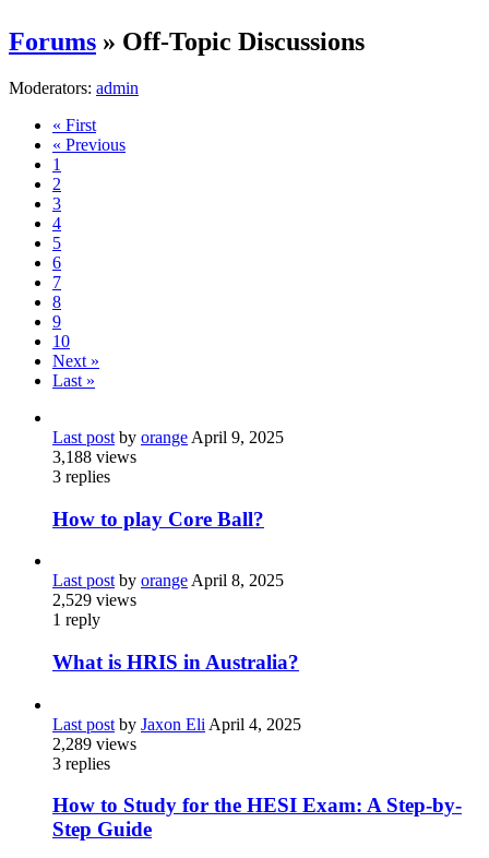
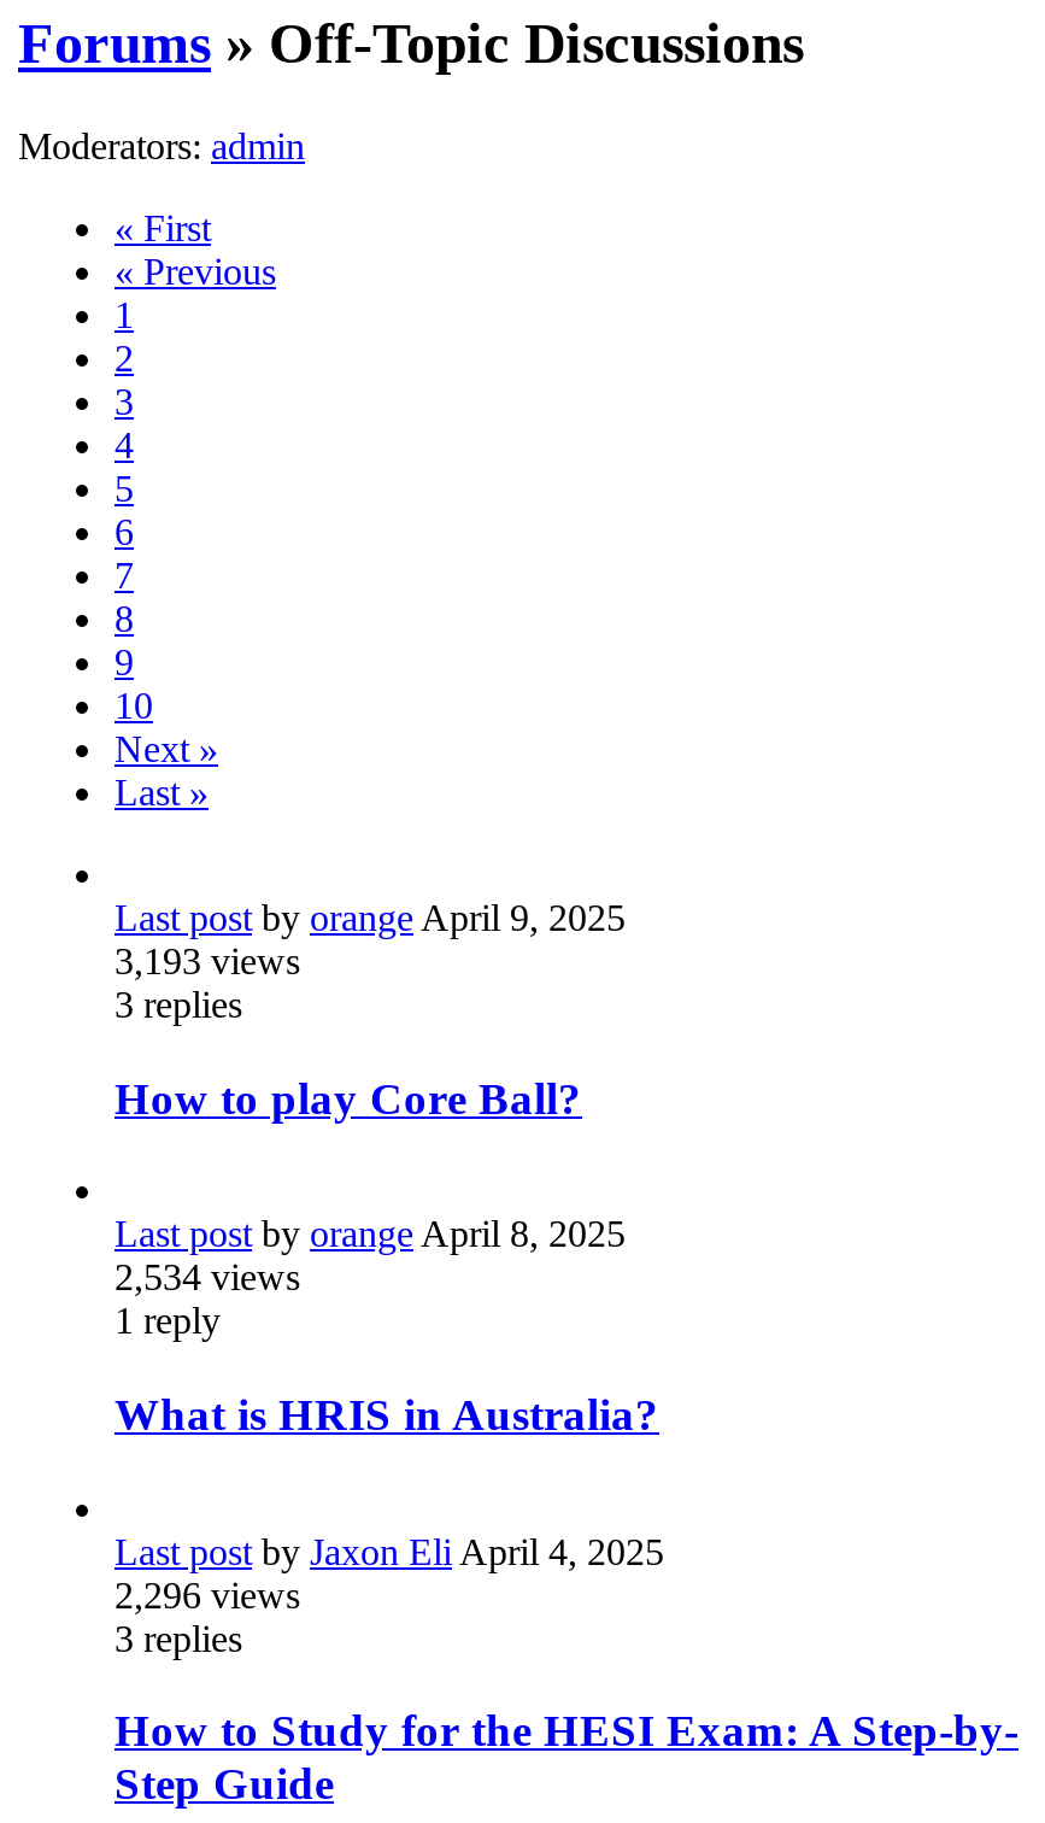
- 3,188 views
+ 3,193 views

- 2,529 views
+ 2,534 views

- 2,289 views
+ 2,296 views
